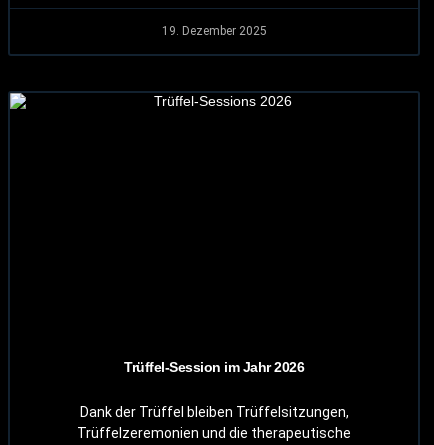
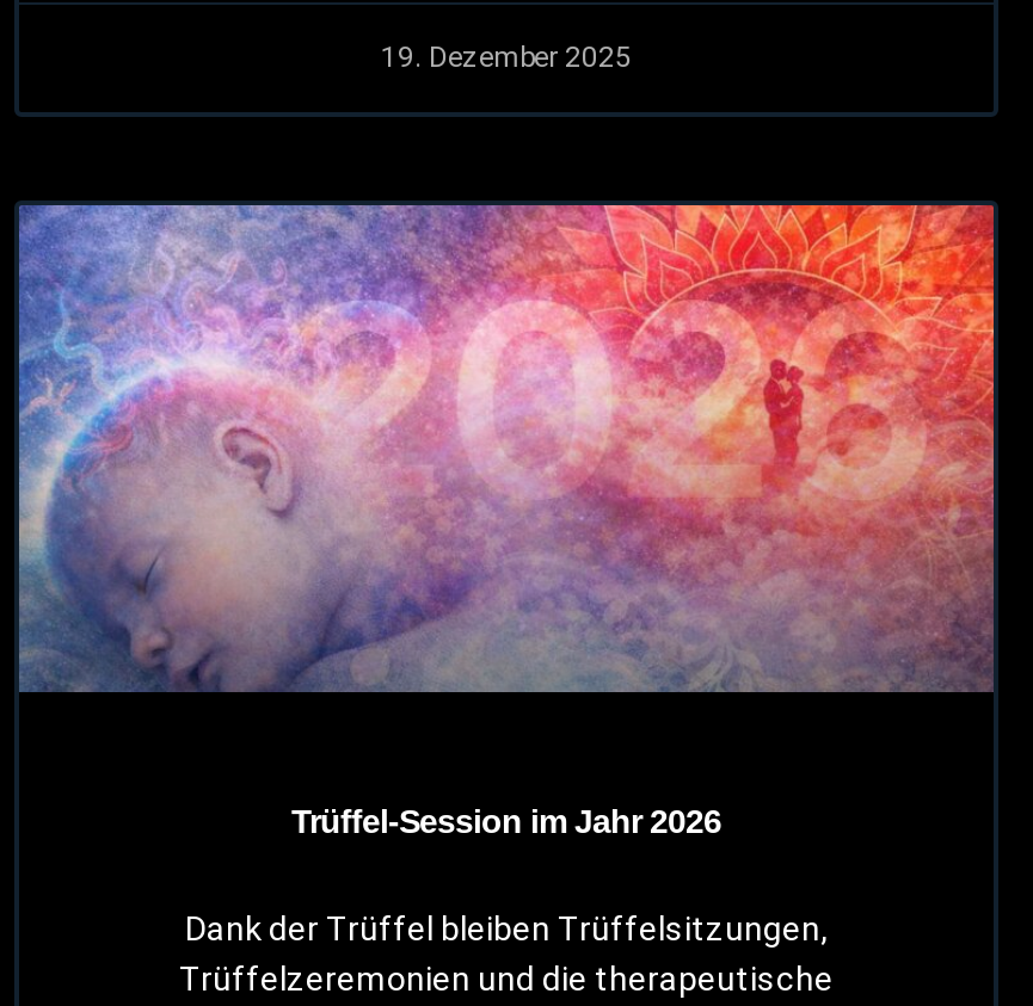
+ [image]
